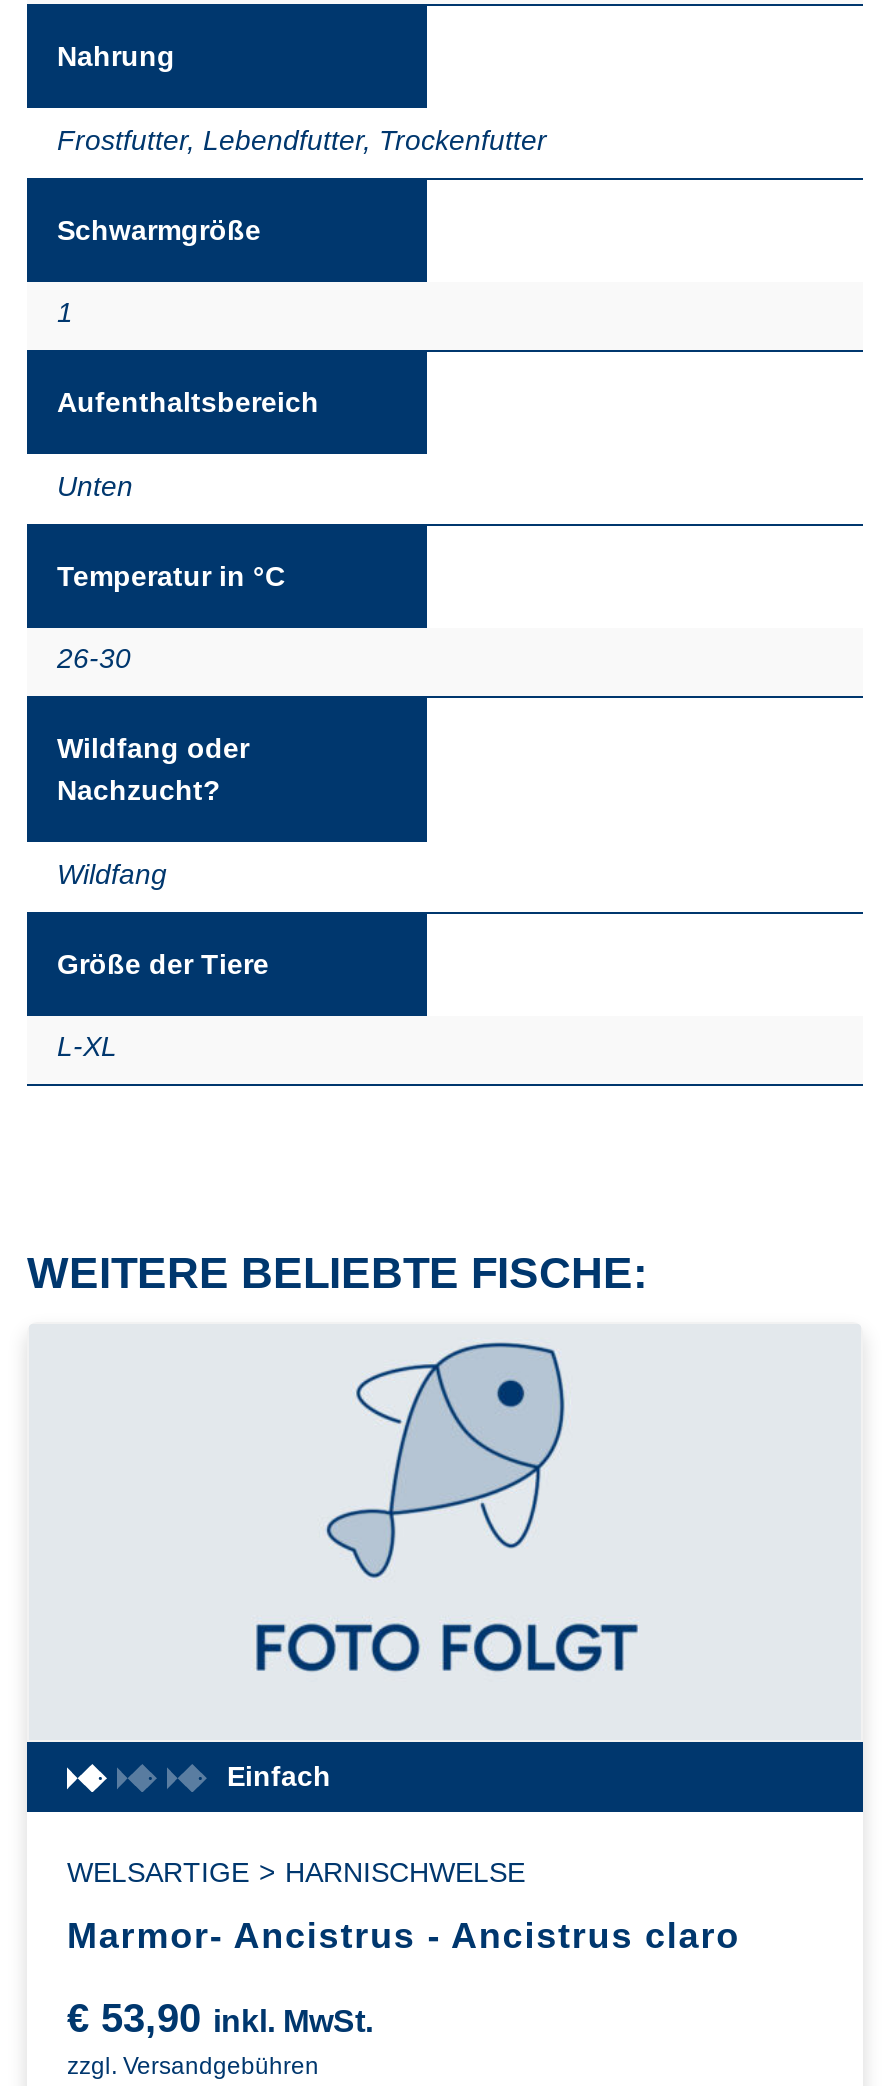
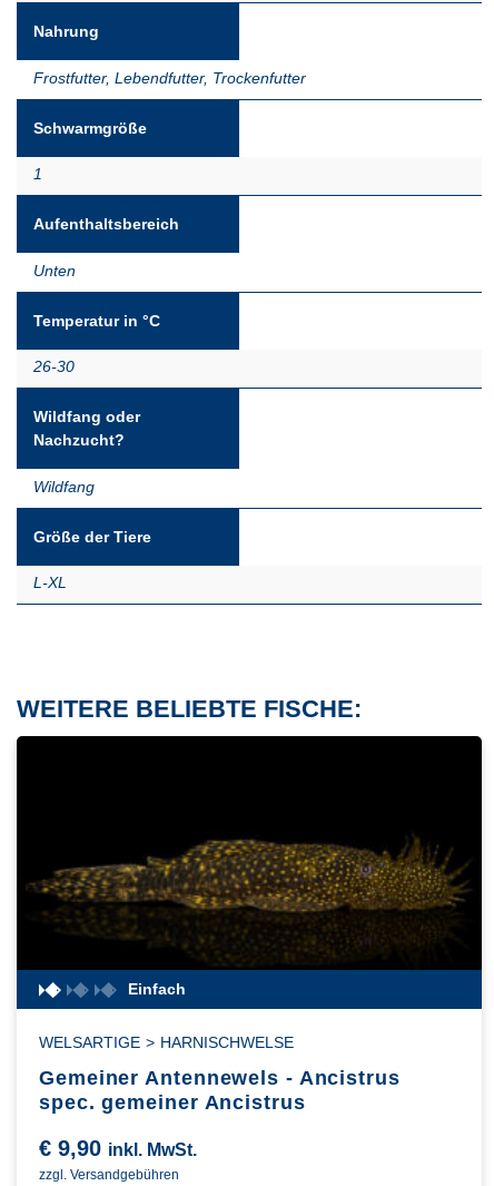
- [image]
+ [image]

- Marmor- Ancistrus - Ancistrus claro
+ Gemeiner Antennewels - Ancistrus
+ spec. gemeiner Ancistrus

- €53,90 inkl. MwSt.
+ €9,90 inkl. MwSt.
